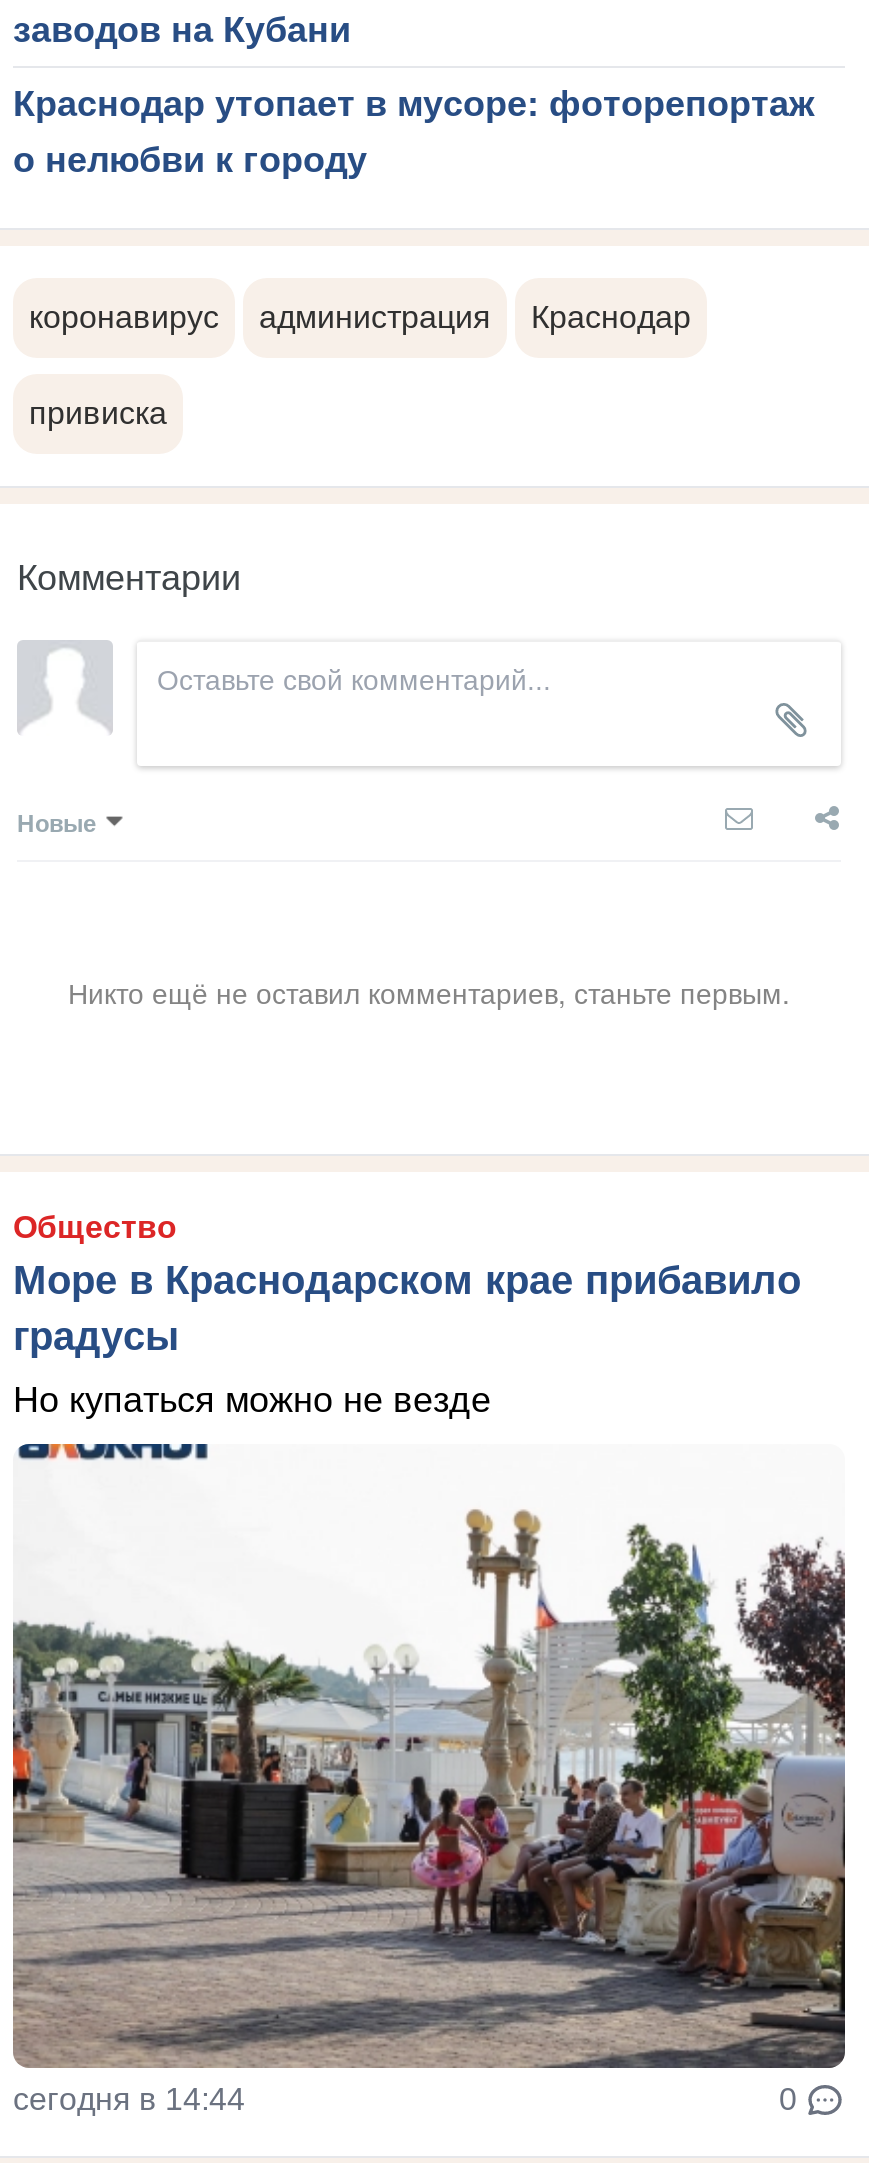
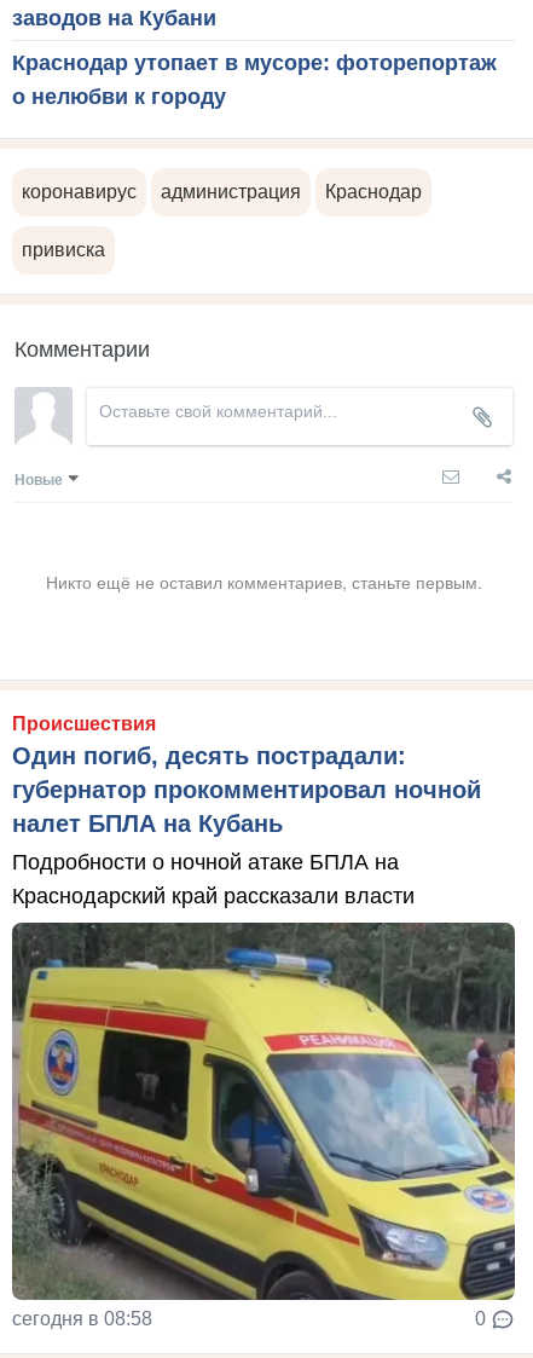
- Общество
- Море в Краснодарском крае прибавило
- градусы
+ Происшествия
+ Один погиб, десять пострадали:
+ губернатор прокомментировал ночной
+ налет БПЛА на Кубань

- Но купаться можно не везде
+ Подробности о ночной атаке БПЛА на
+ Краснодарский край рассказали власти

- [image]
- сегодня в 14:44
+ [image]
+ сегодня в 08:58
